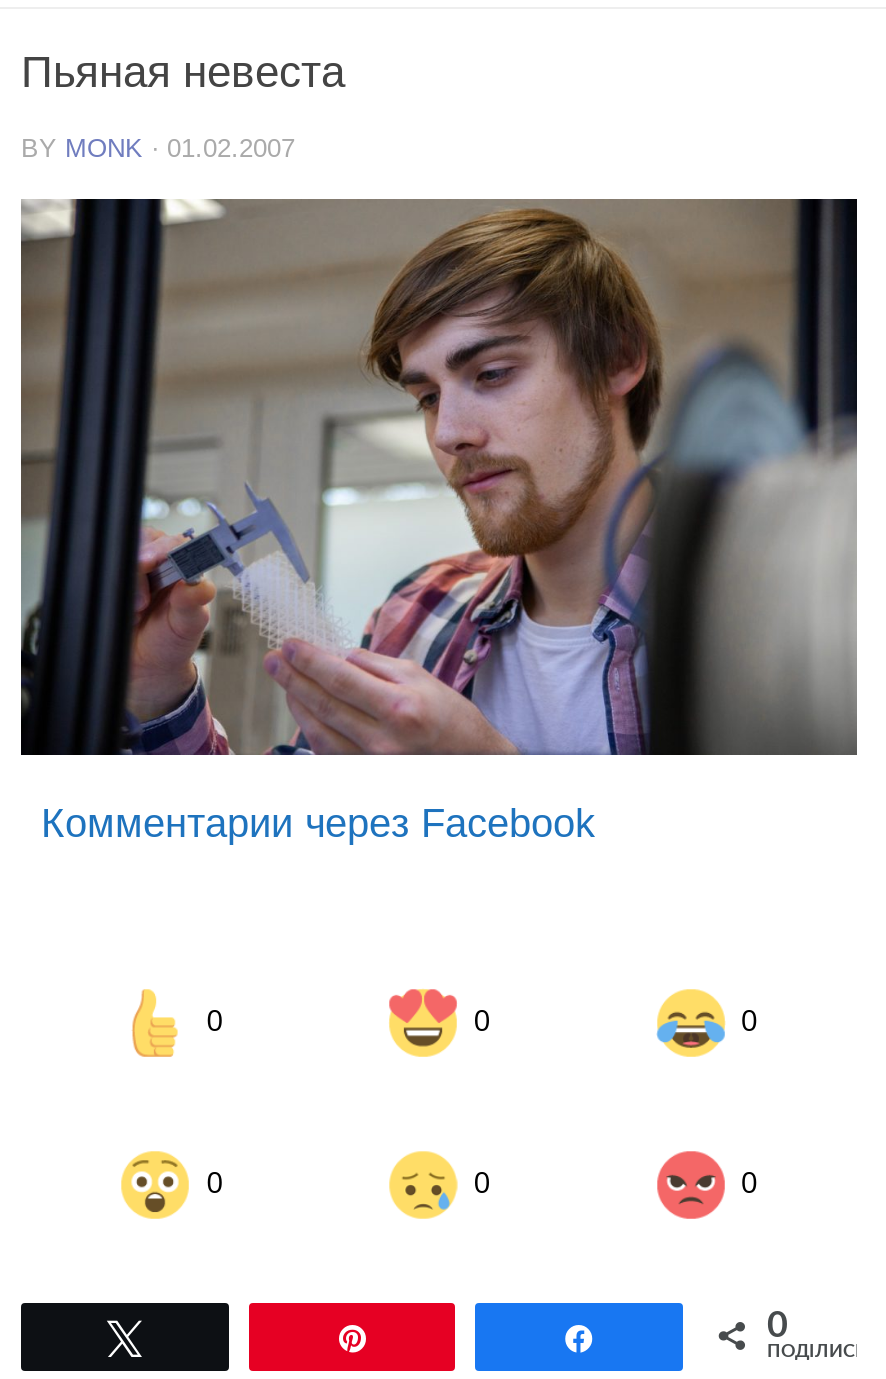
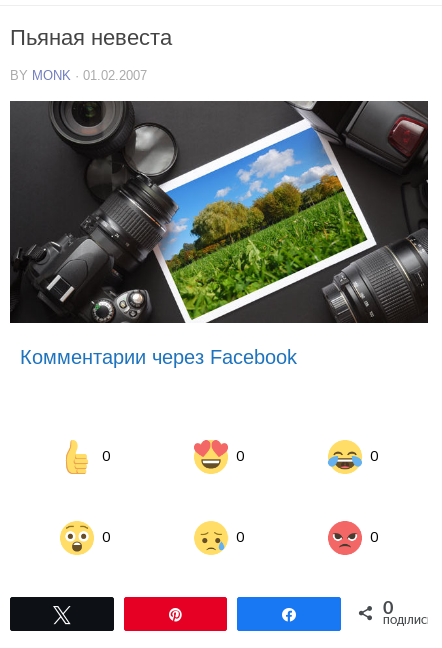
- [image]
+ [image]
